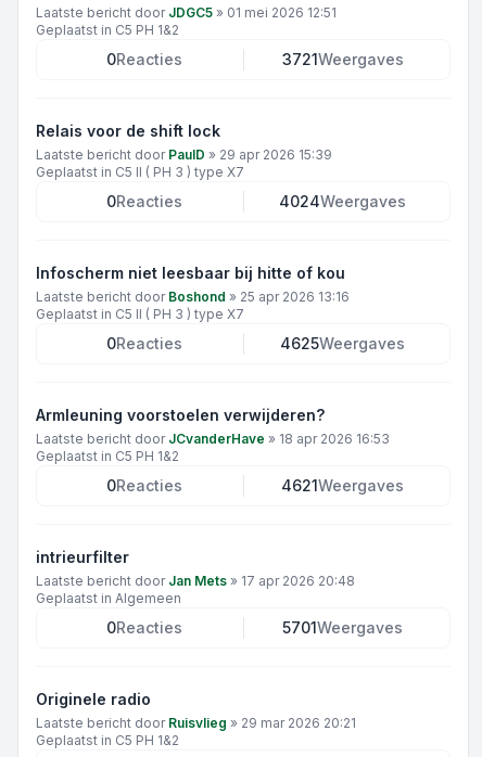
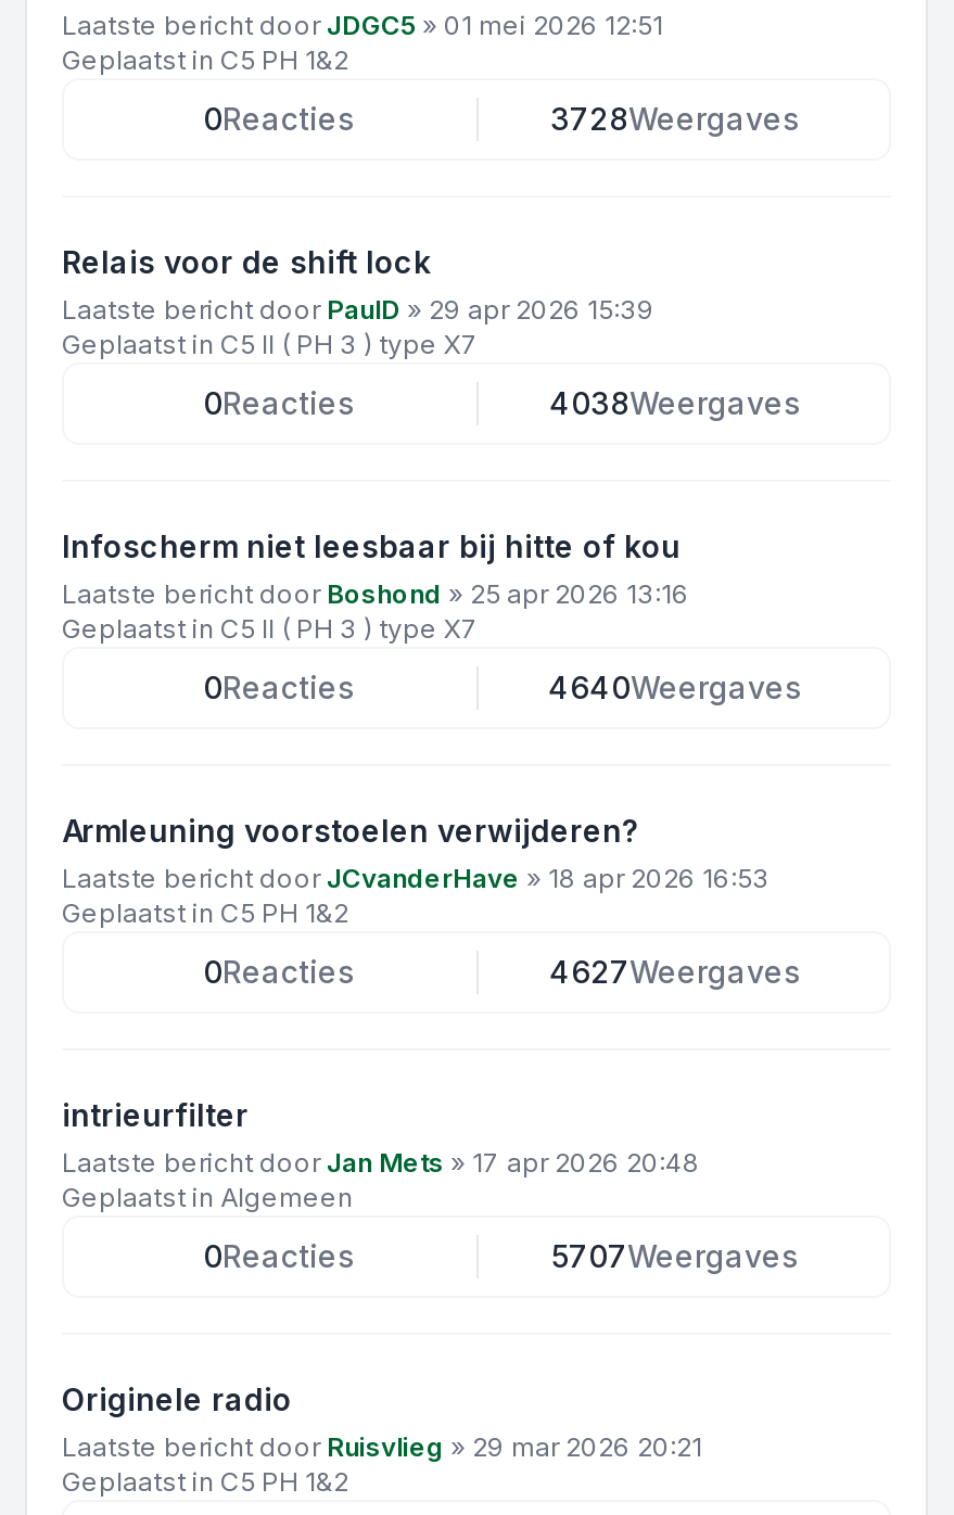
- 3721Weergaves
+ 3728Weergaves

- 4024Weergaves
+ 4038Weergaves

- 4625Weergaves
+ 4640Weergaves

- 4621Weergaves
+ 4627Weergaves

- 5701Weergaves
+ 5707Weergaves
